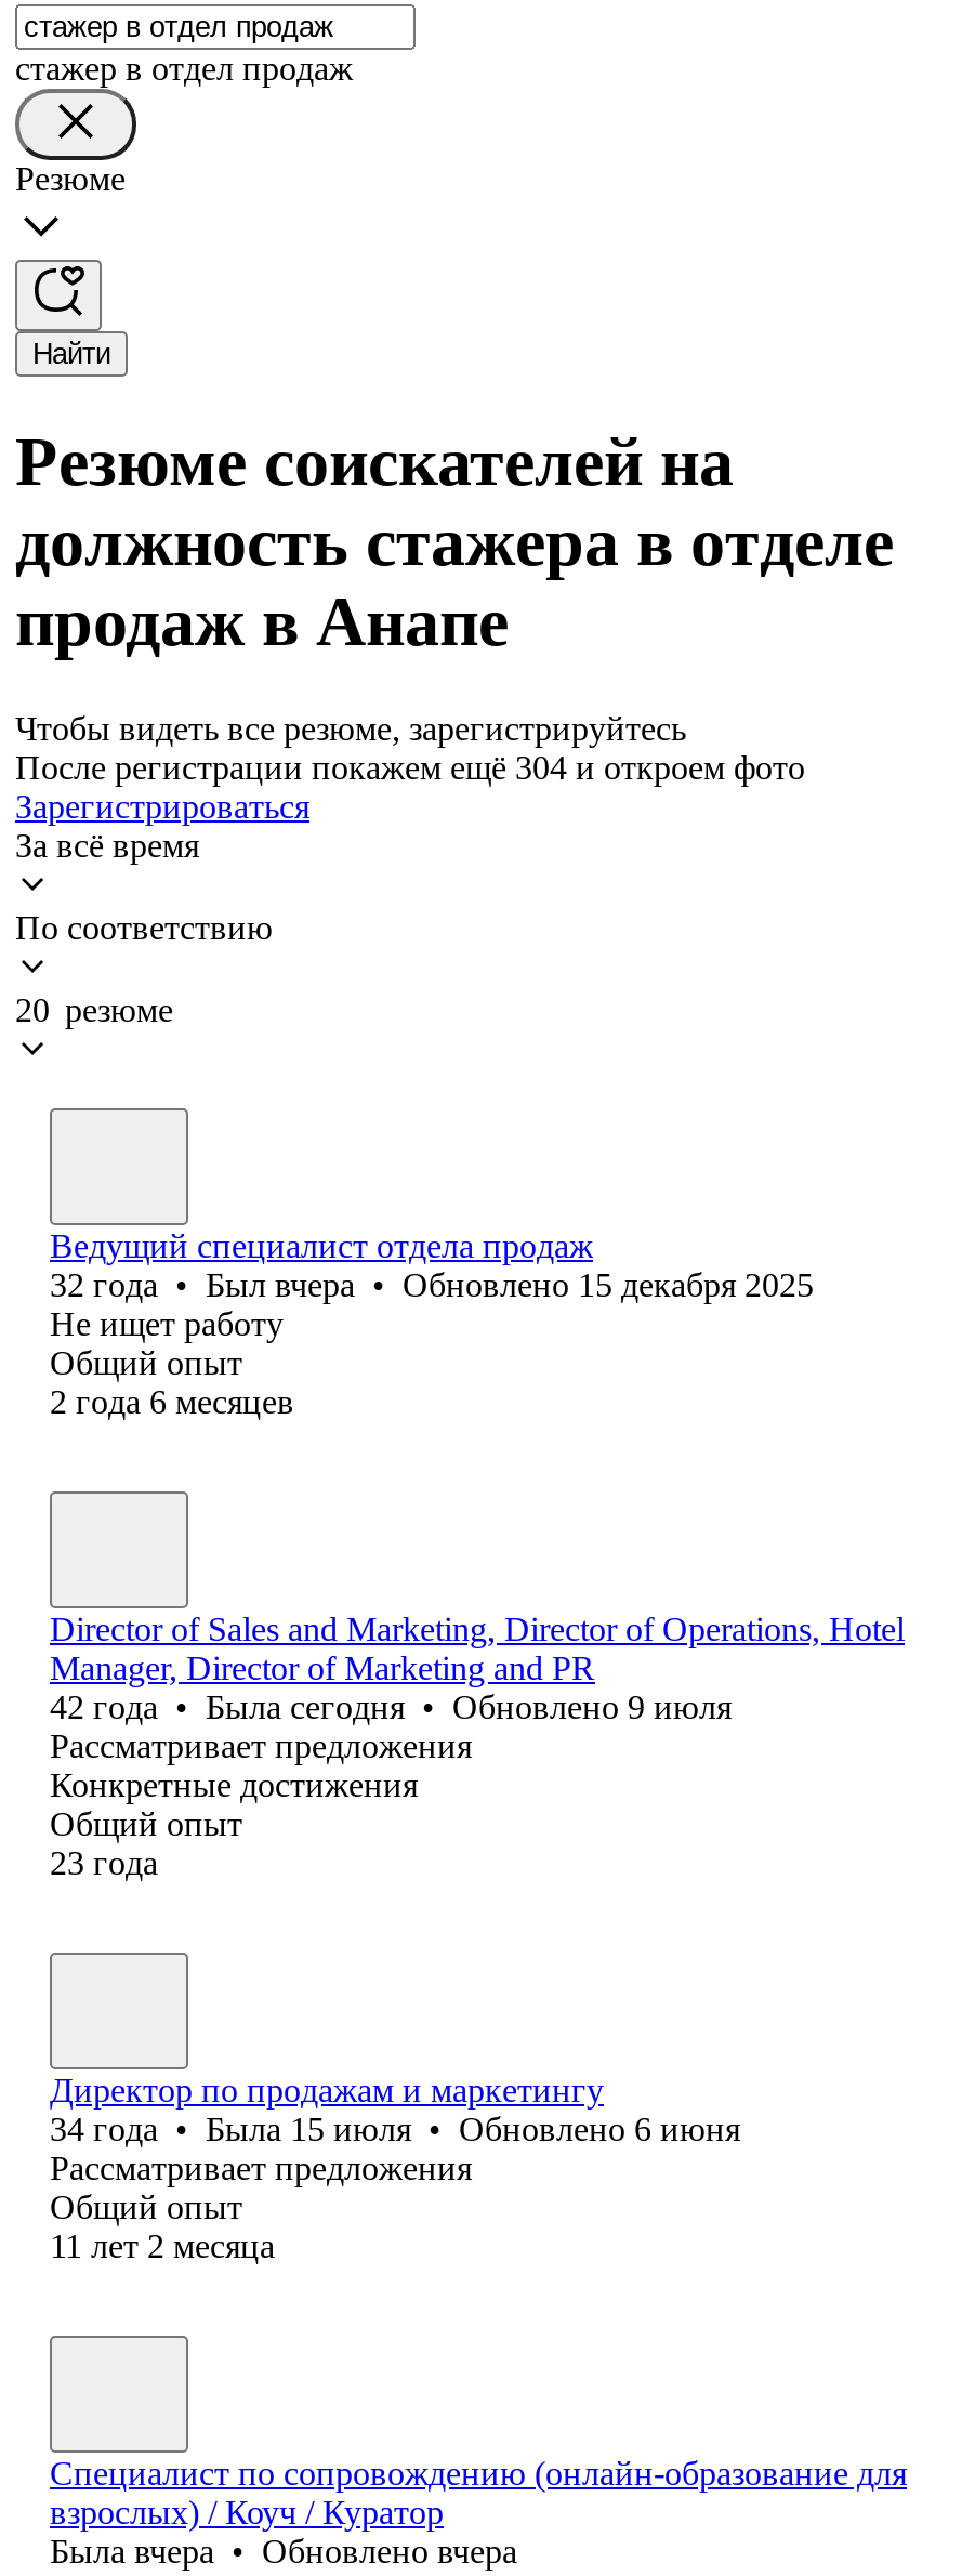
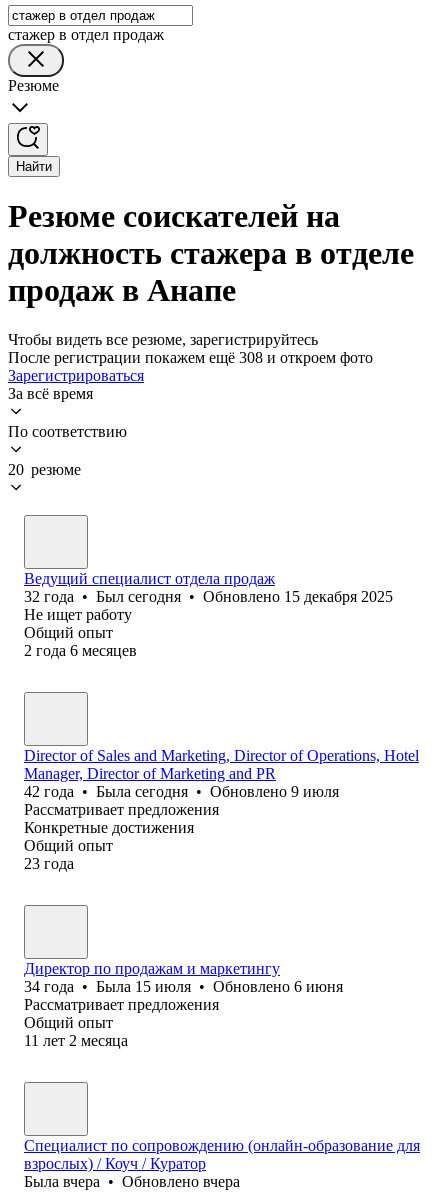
- После регистрации покажем ещё 304 и откроем фото
+ После регистрации покажем ещё 308 и откроем фото

- 32 года • Был вчера • Обновлено 15 декабря 2025
+ 32 года • Был сегодня • Обновлено 15 декабря 2025
